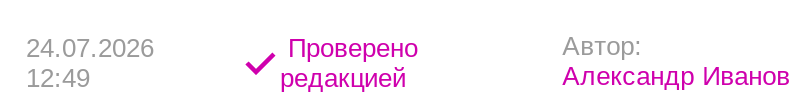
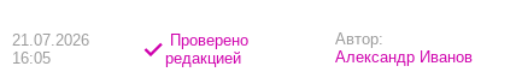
- 24.07.2026
- 12:49
+ 21.07.2026
+ 16:05
